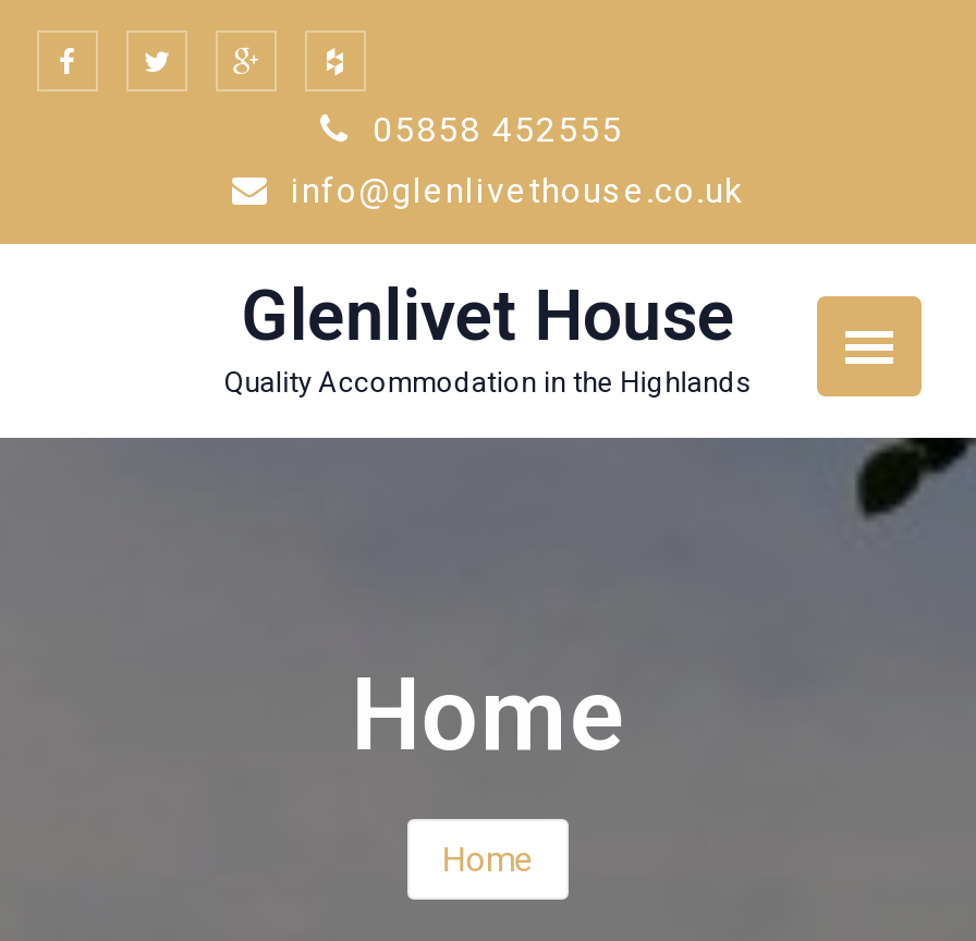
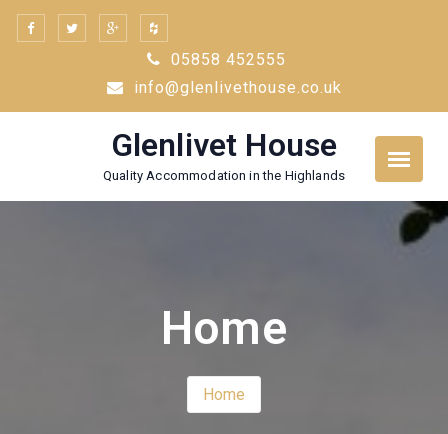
- [image]
+ [image]
